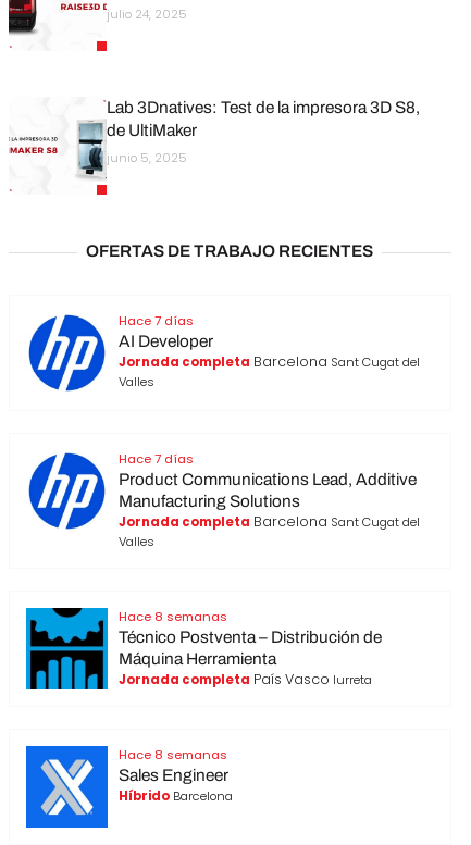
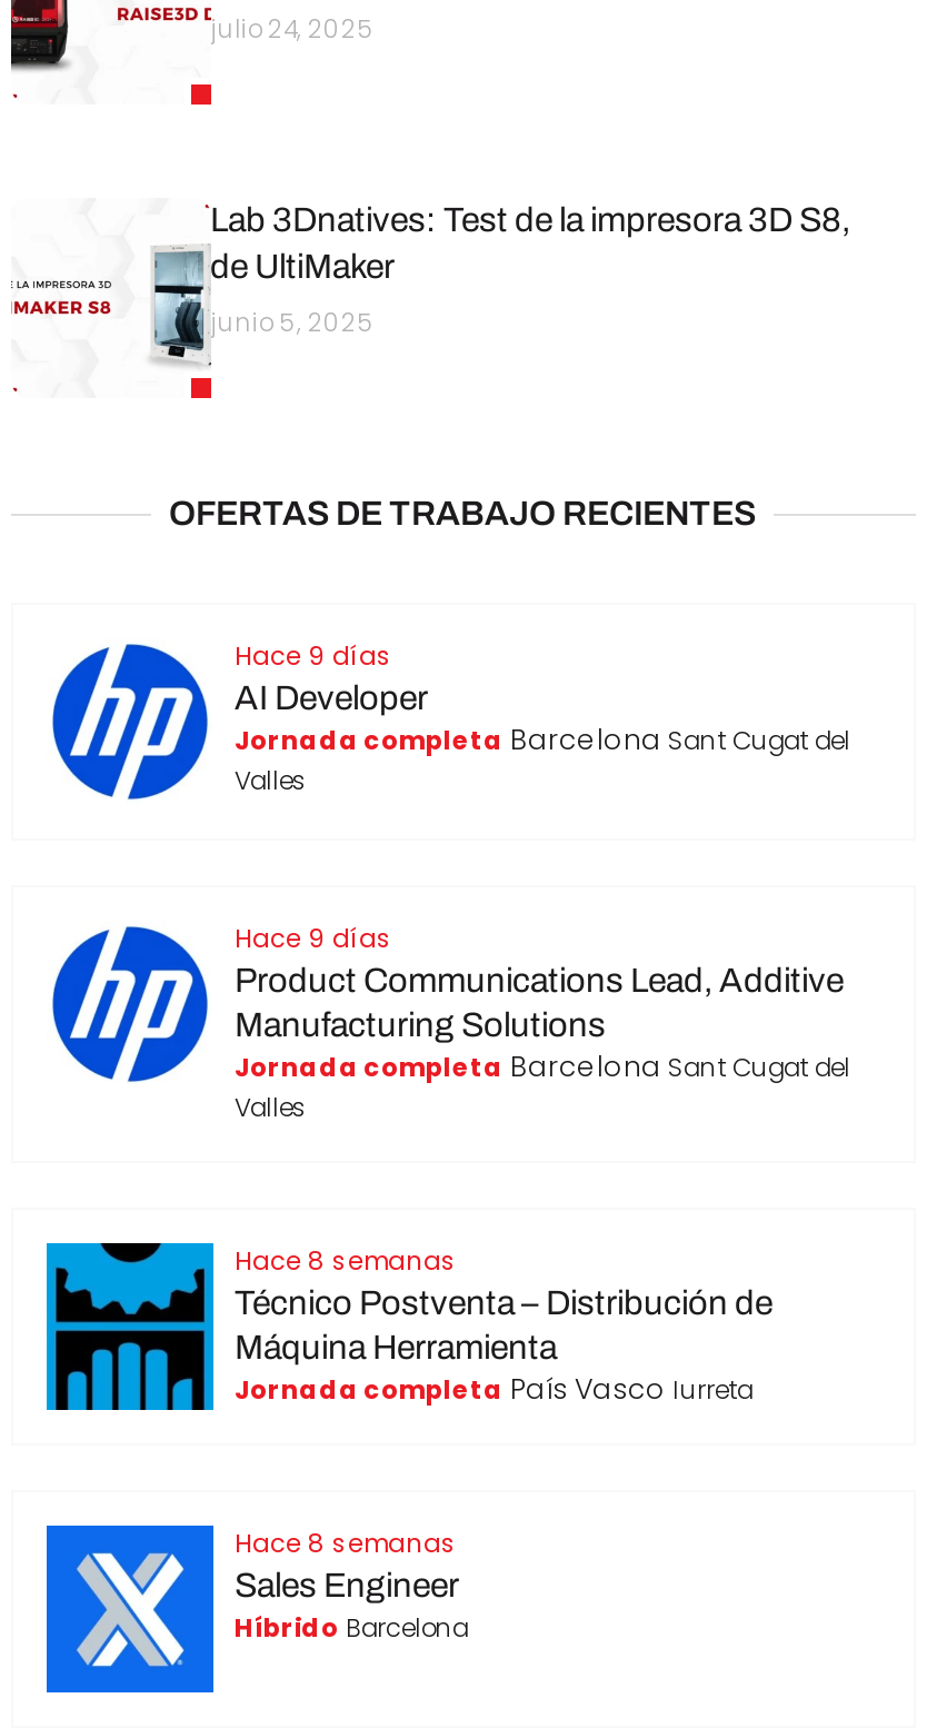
- Hace 7 días
+ Hace 9 días

- Hace 7 días
+ Hace 9 días
